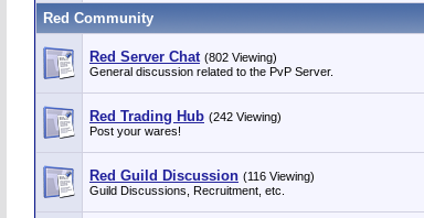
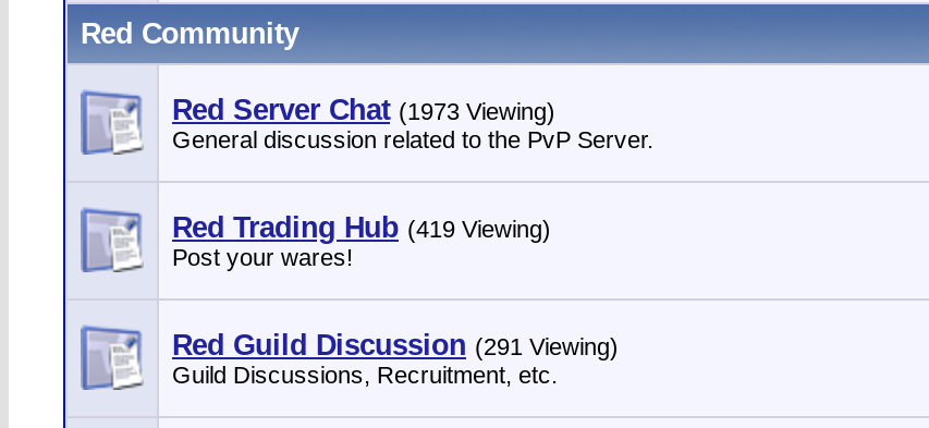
- Red Server Chat (802 Viewing)
+ Red Server Chat (1973 Viewing)

- Red Trading Hub (242 Viewing)
+ Red Trading Hub (419 Viewing)

- Red Guild Discussion (116 Viewing)
+ Red Guild Discussion (291 Viewing)
